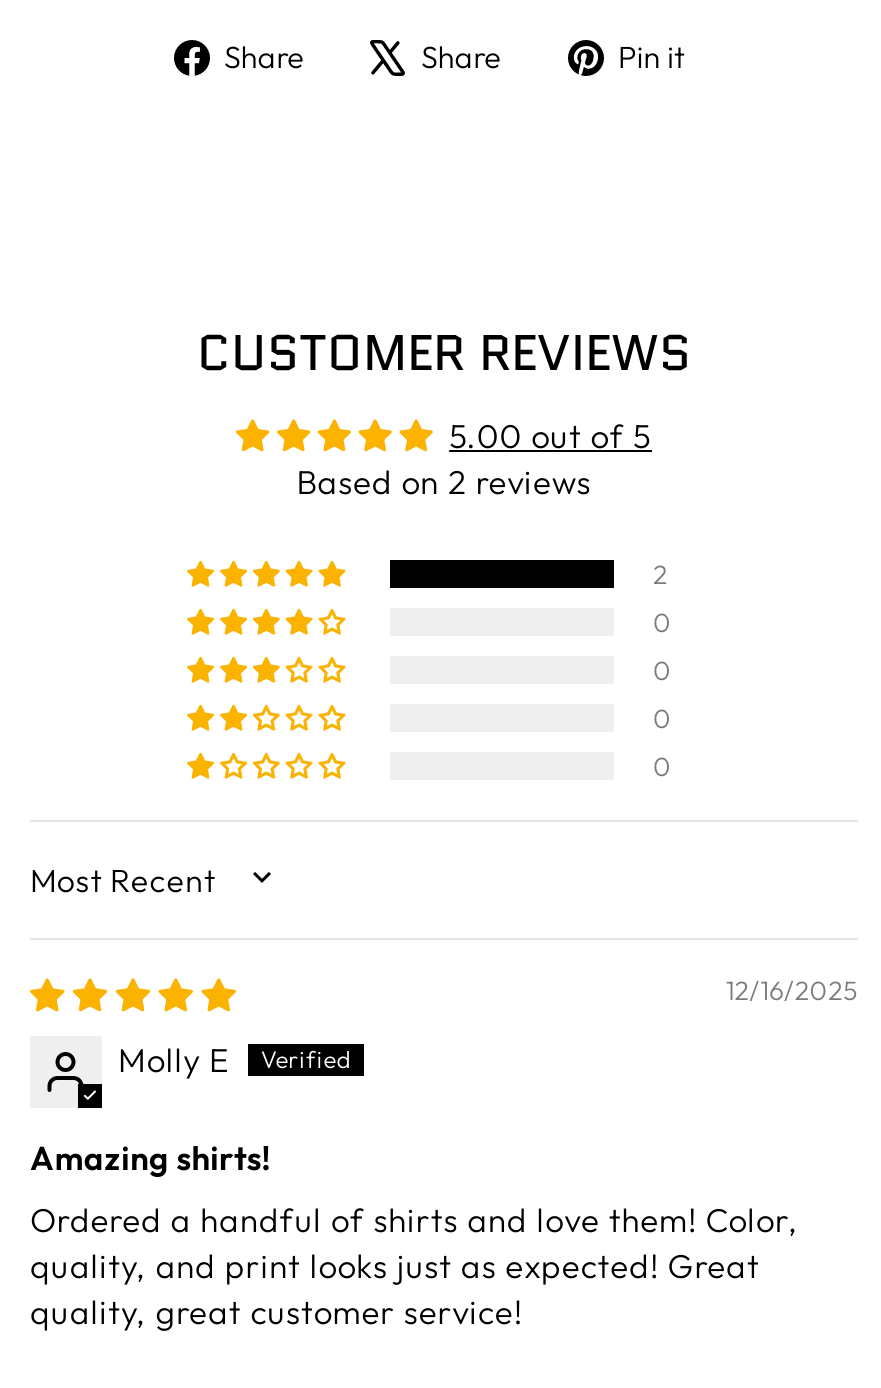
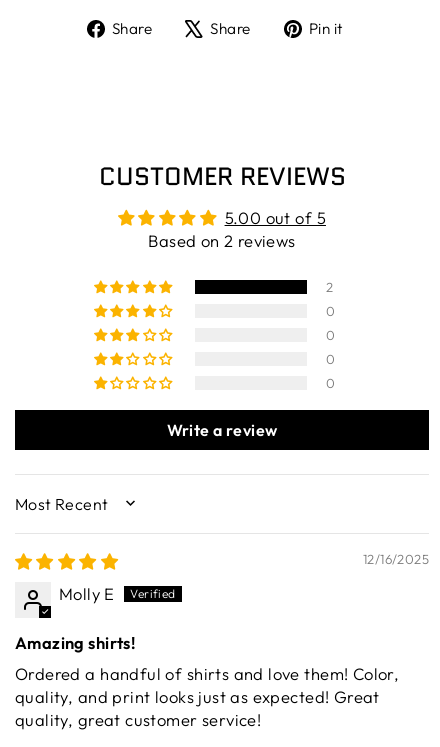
+ Write a review
